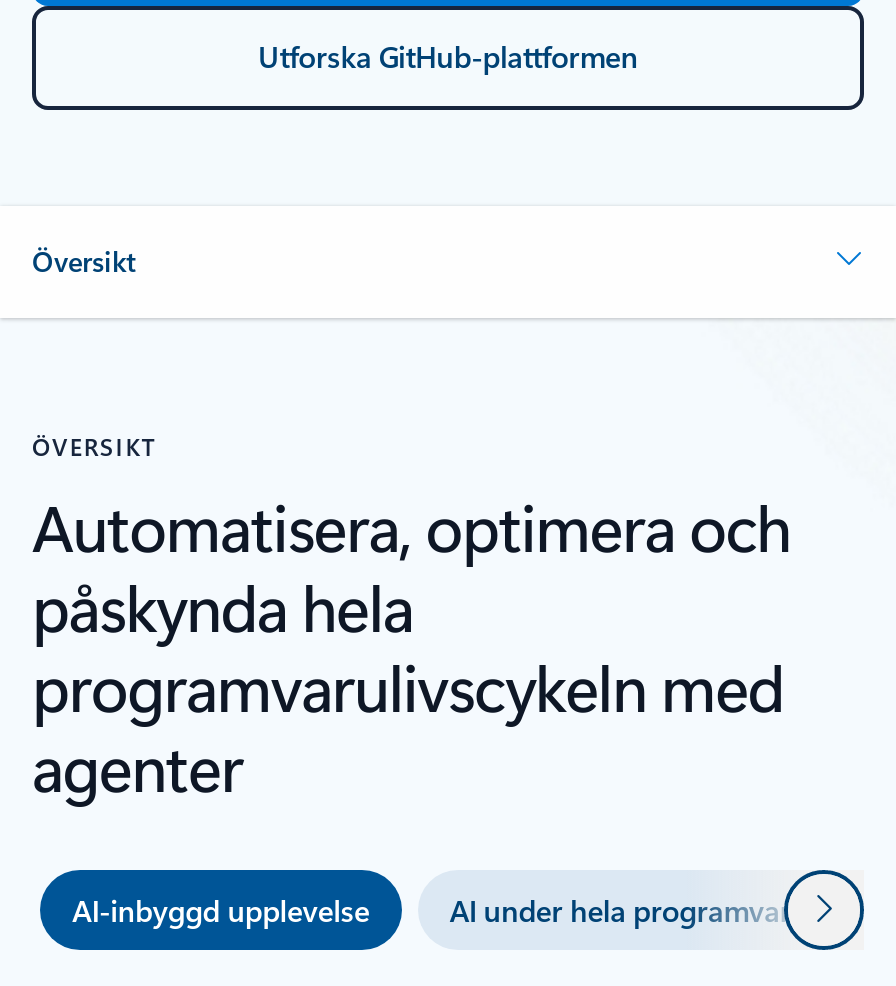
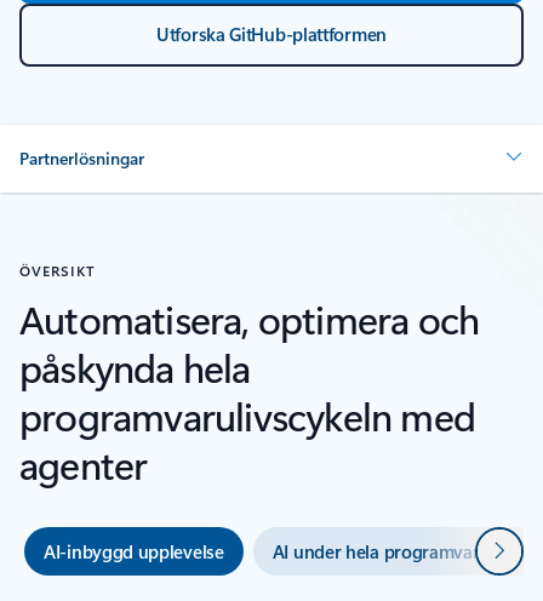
- Översikt
+ Partnerlösningar
